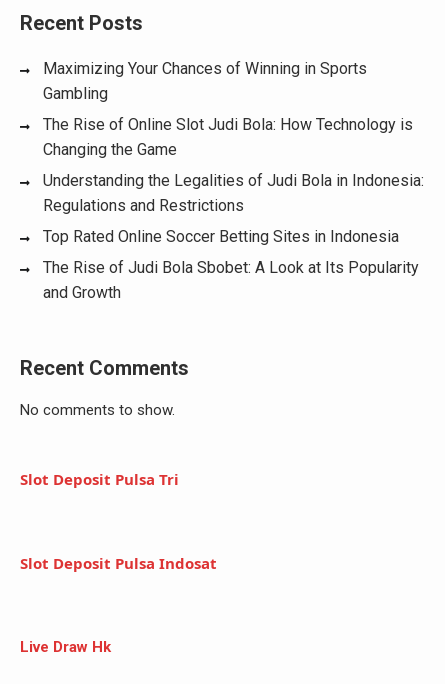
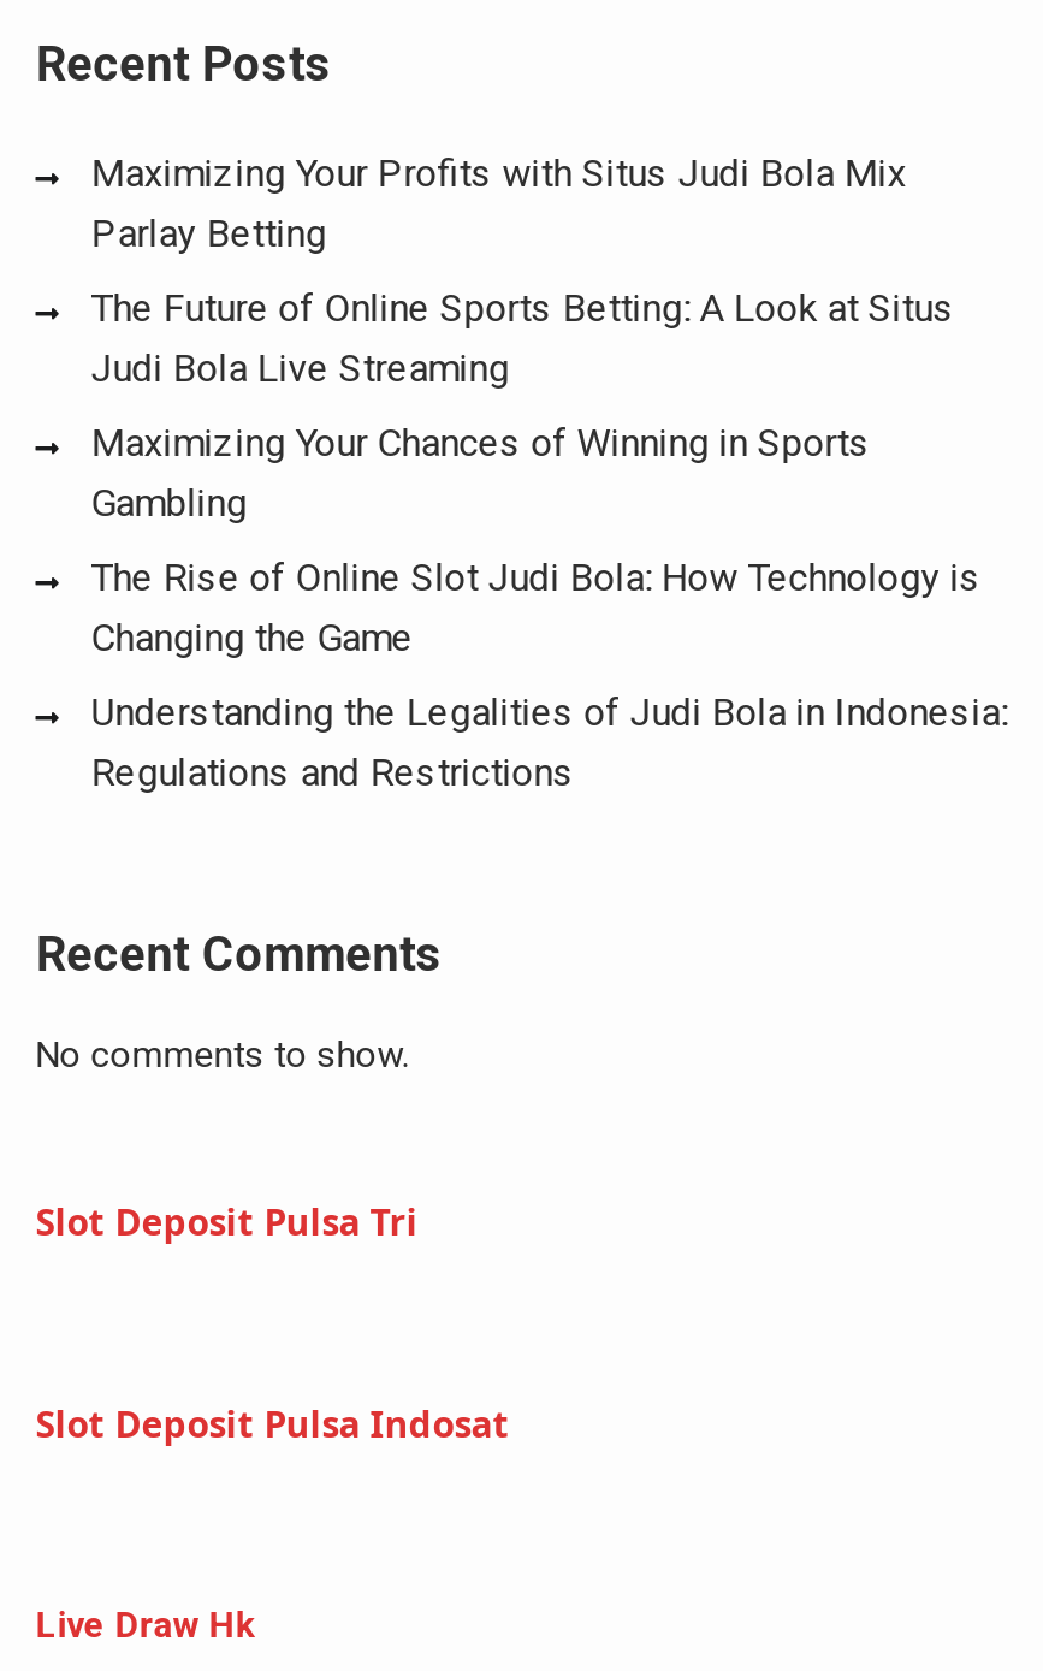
+ Maximizing Your Profits with Situs Judi Bola Mix
+ Parlay Betting
+ The Future of Online Sports Betting: A Look at Situs
+ Judi Bola Live Streaming

moved down: Maximizing Your Chances of Winning in Sports | Gambling | The Rise of Online Slot Judi Bola: How Technology is | Changing the Game | Understanding the Legalities of Judi Bola in Indonesia: | Regulations and Restrictions

- Top Rated Online Soccer Betting Sites in Indonesia
- The Rise of Judi Bola Sbobet: A Look at Its Popularity
- and Growth
